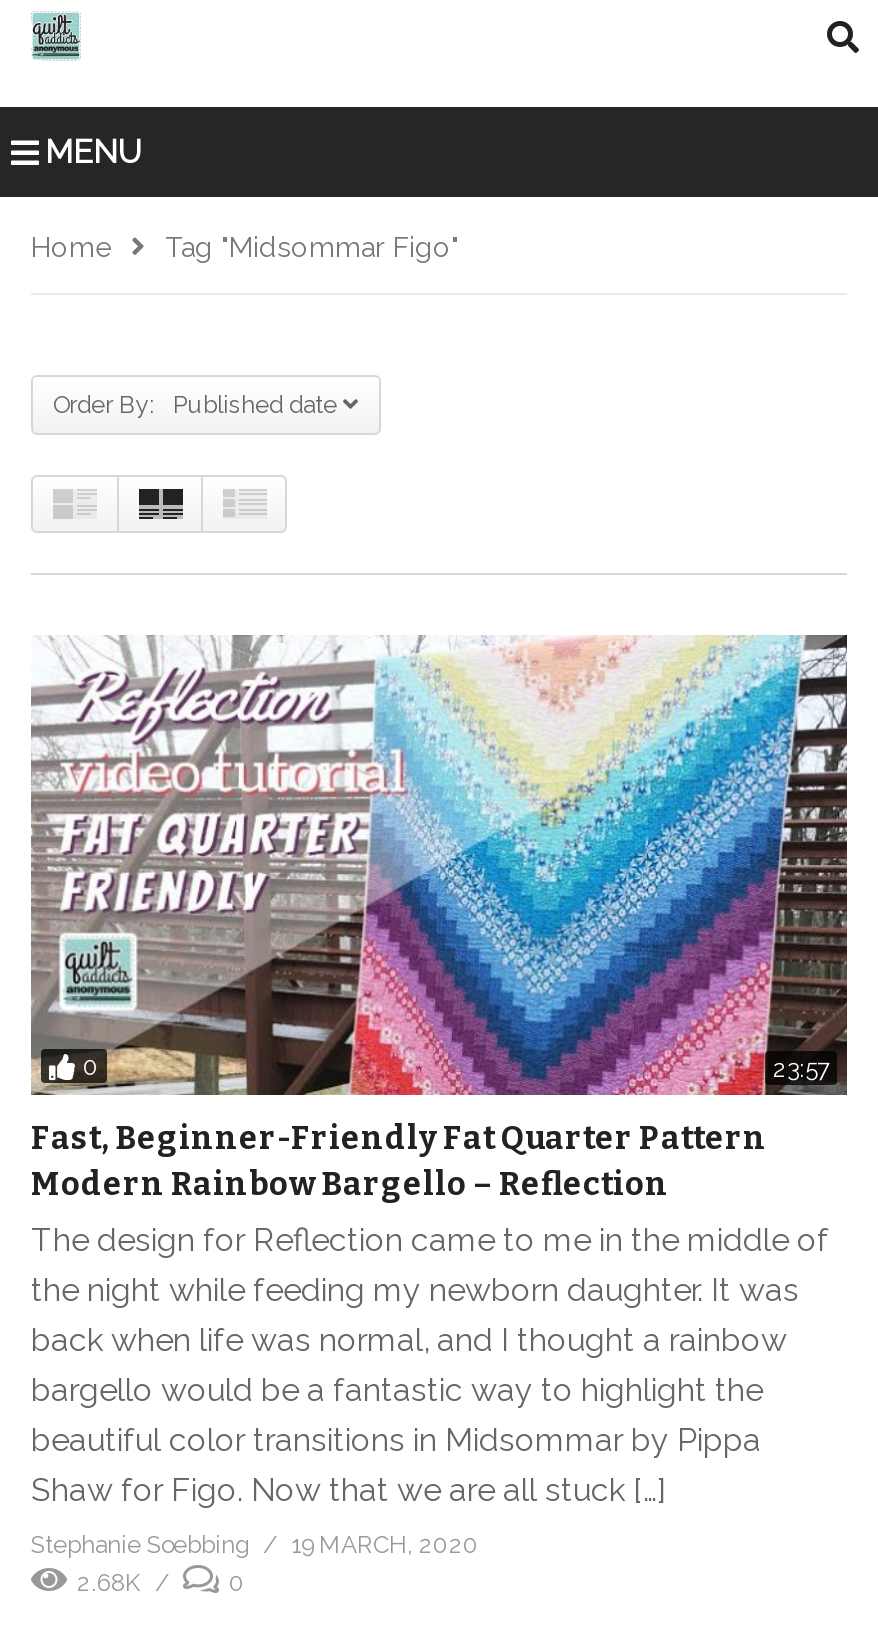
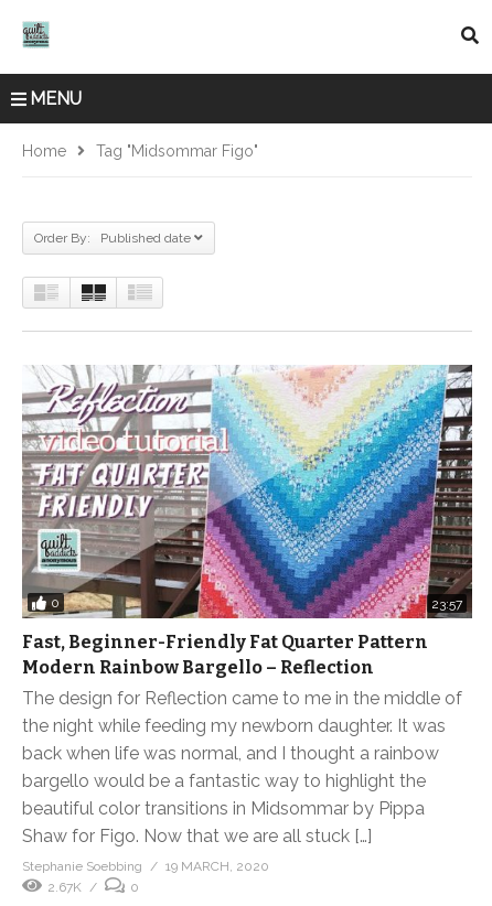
- 2.68K
+ 2.67K
